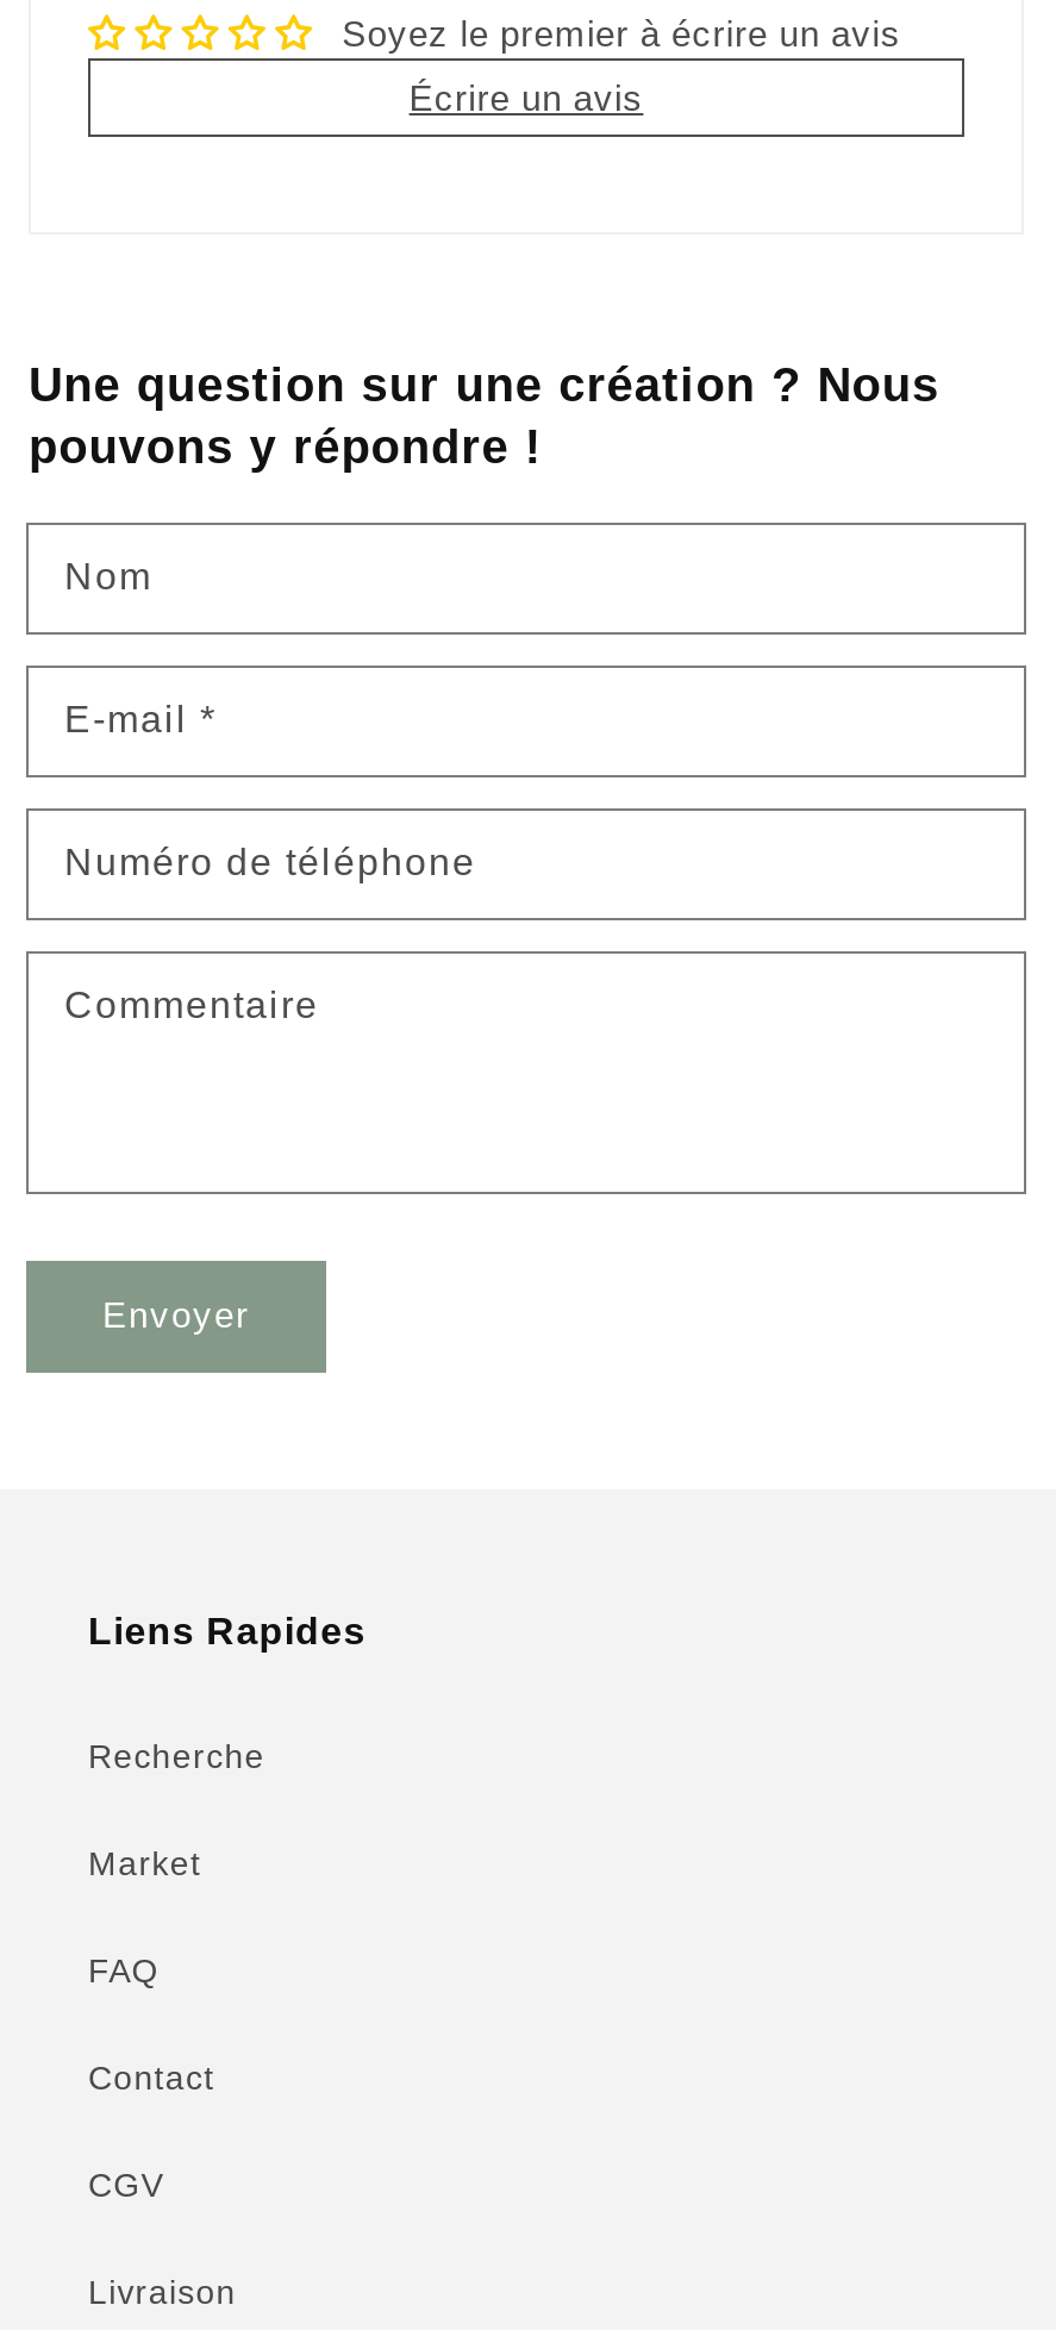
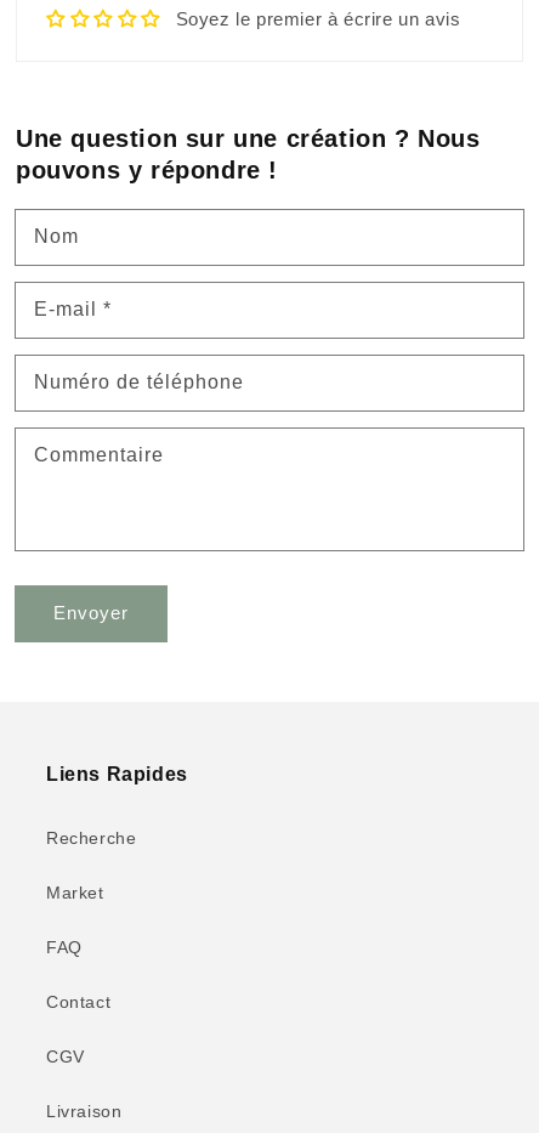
- Écrire un avis
